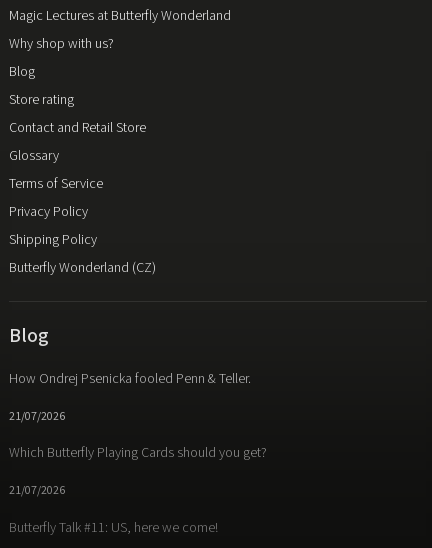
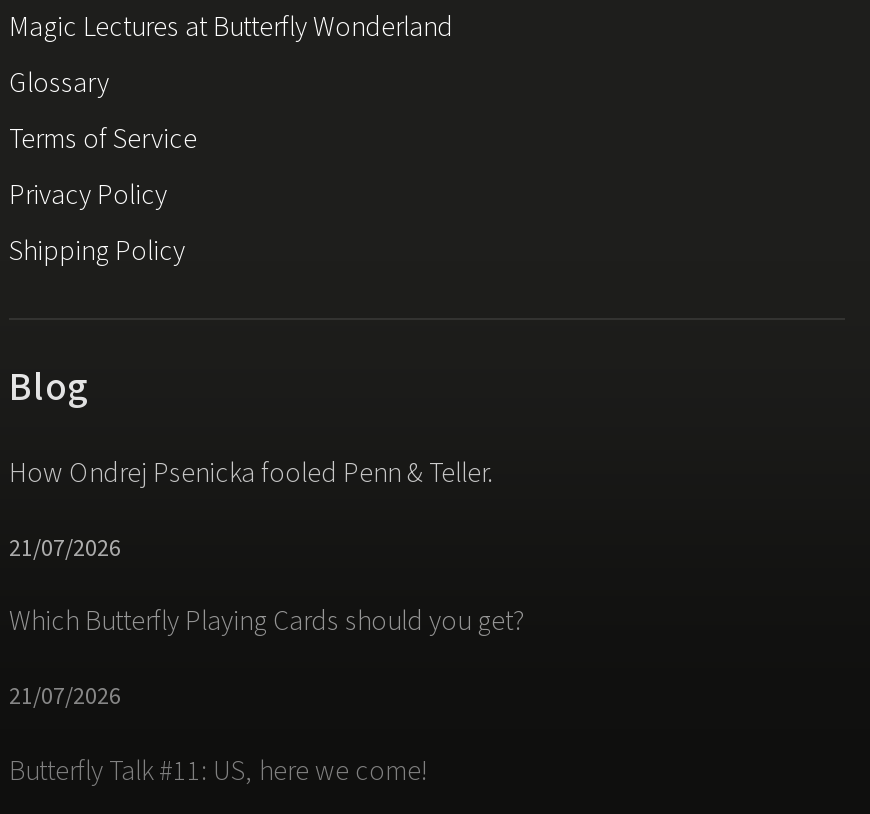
- Why shop with us?
- Blog
- Store rating
- Contact and Retail Store

- Butterfly Wonderland (CZ)
